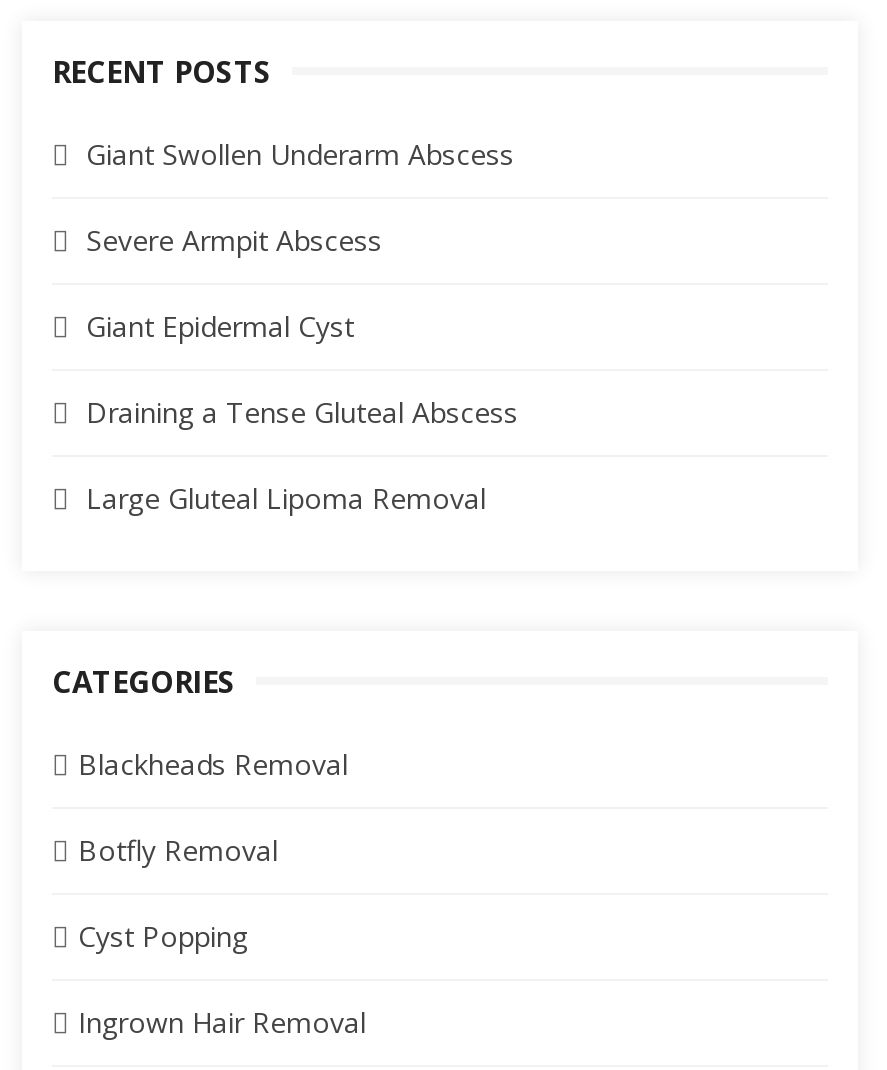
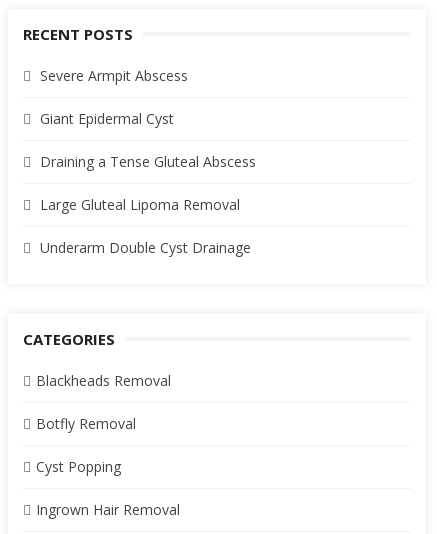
- Giant Swollen Underarm Abscess

moved up: Severe Armpit Abscess | Giant Epidermal Cyst | Draining a Tense Gluteal Abscess | Large Gluteal Lipoma Removal

+ Underarm Double Cyst Drainage
